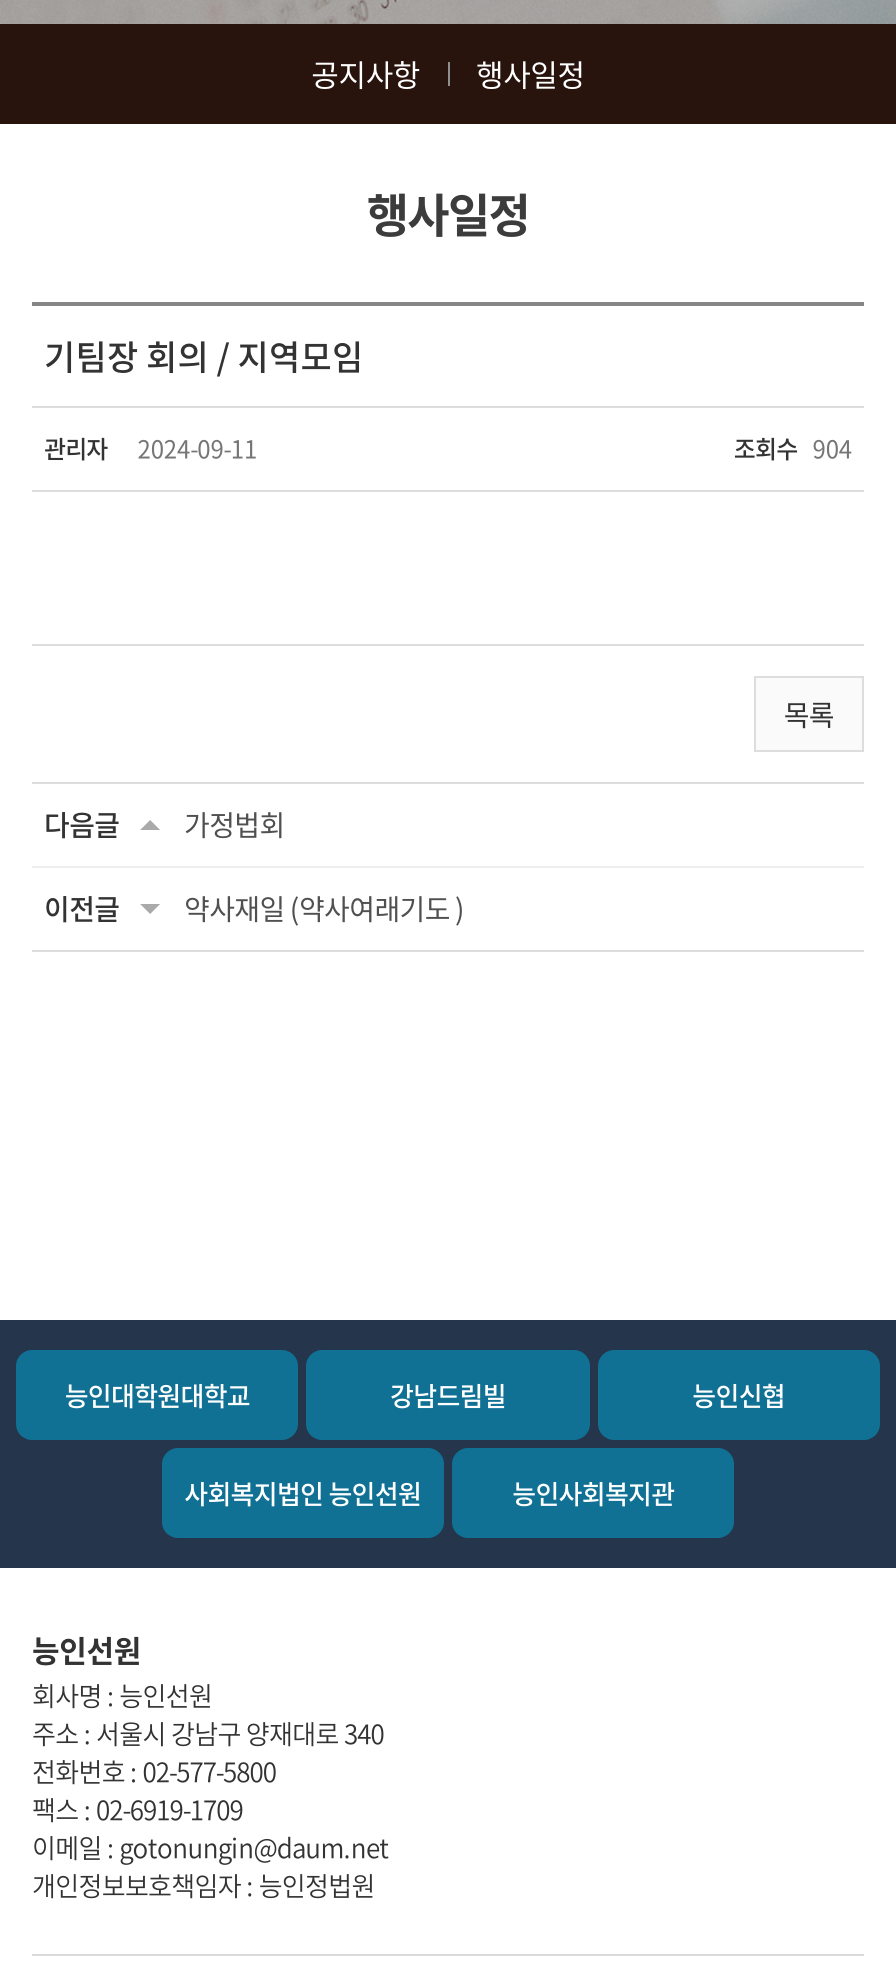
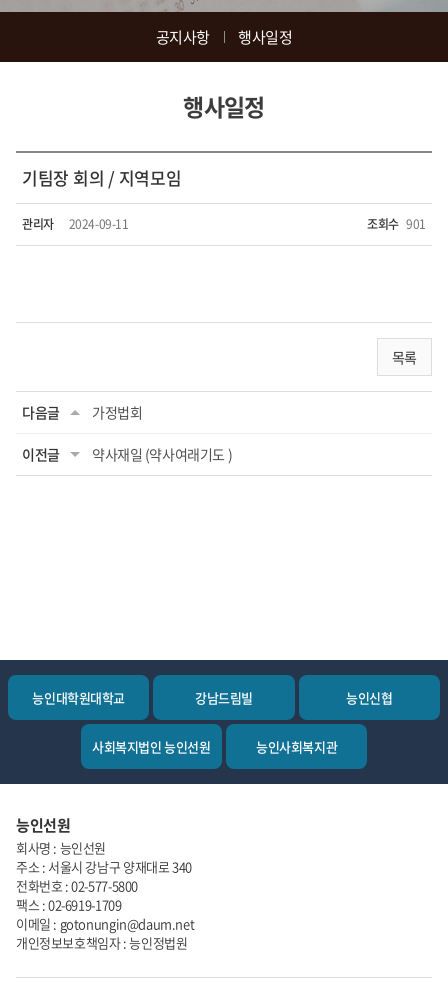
- 조회수 904
+ 조회수 901
